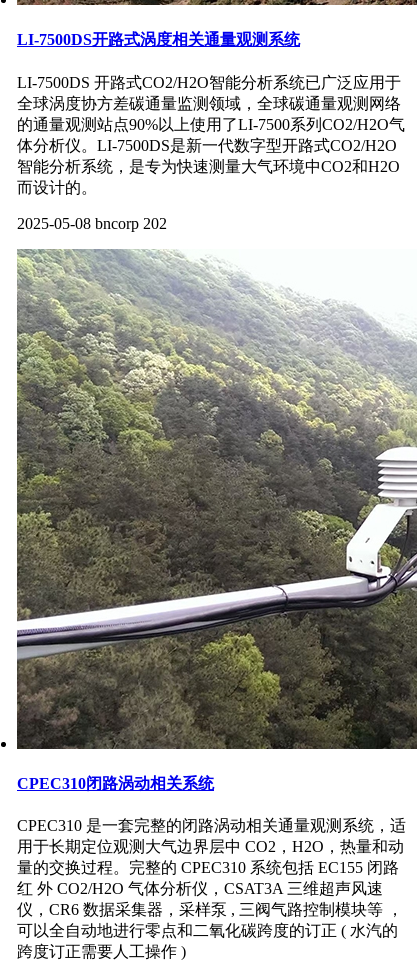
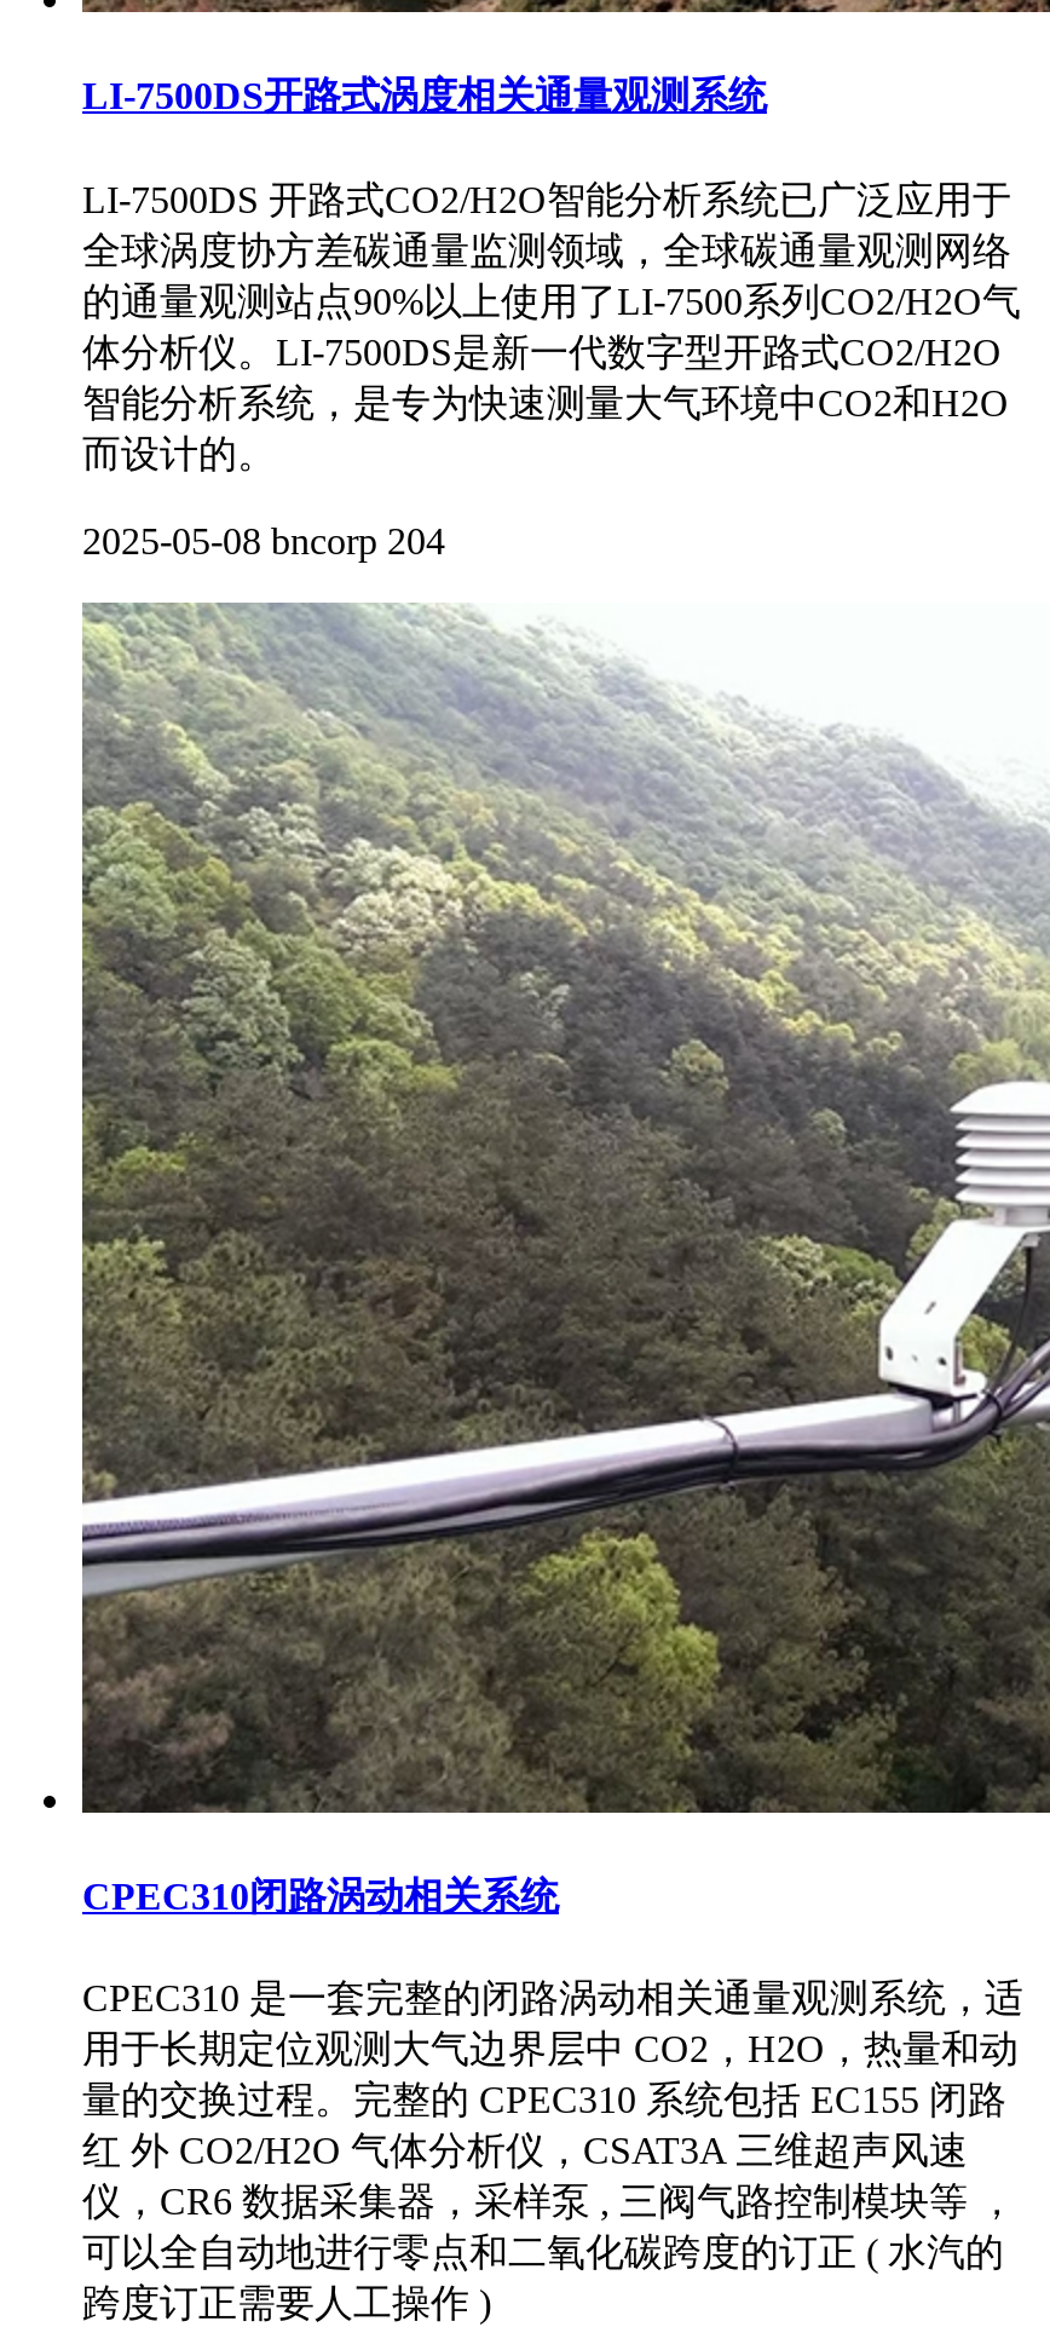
- 2025-05-08 bncorp 202
+ 2025-05-08 bncorp 204
